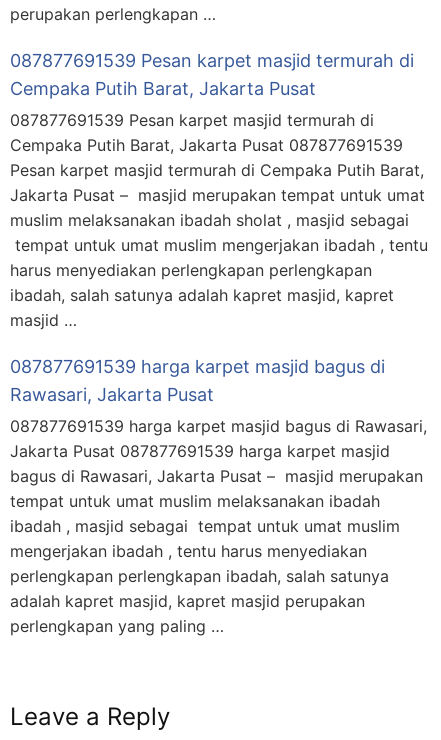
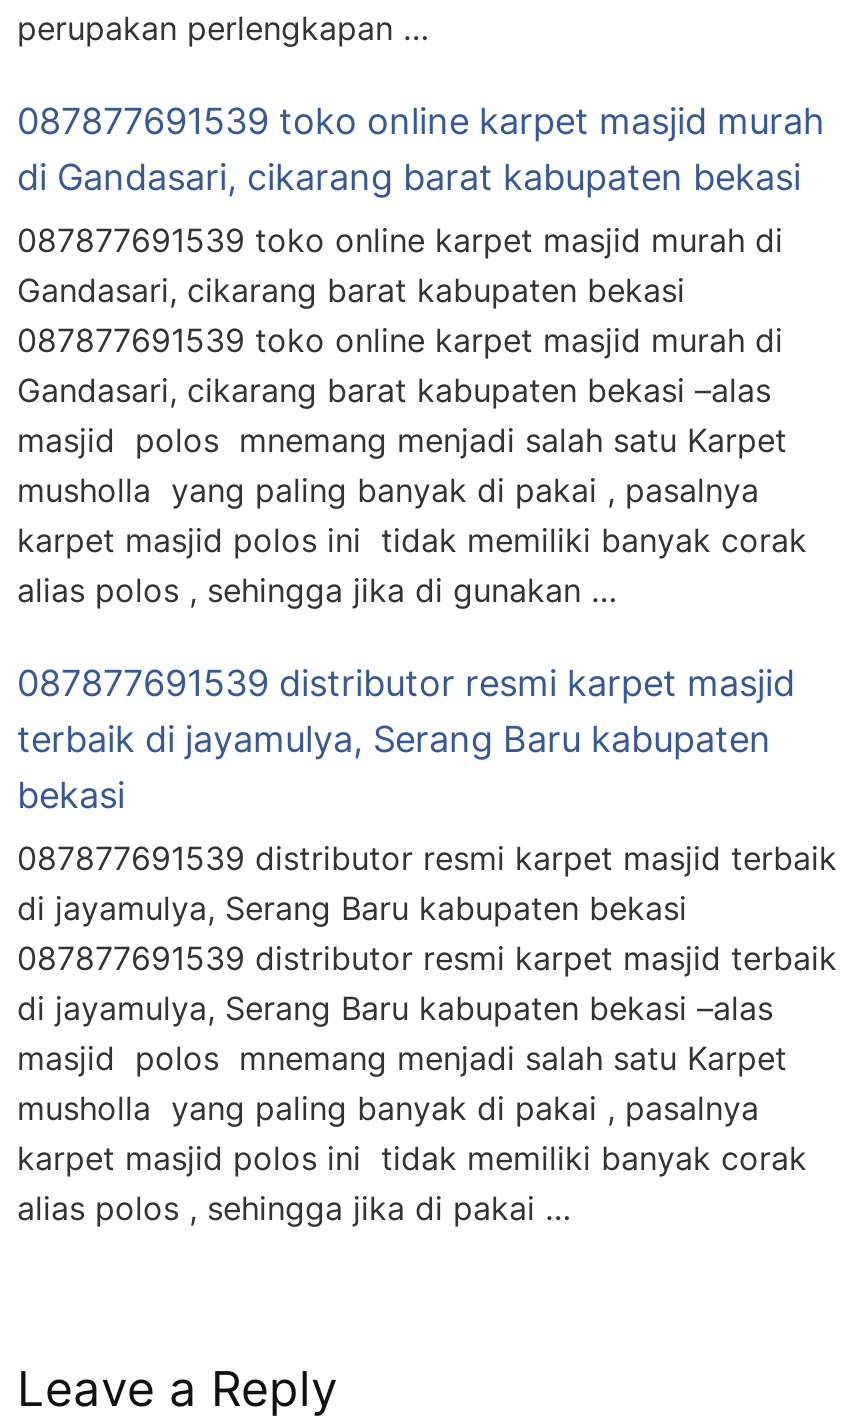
- 087877691539 Pesan karpet masjid termurah di
- Cempaka Putih Barat, Jakarta Pusat
+ 087877691539 toko online karpet masjid murah
+ di Gandasari, cikarang barat kabupaten bekasi

- 087877691539 Pesan karpet masjid termurah di
- Cempaka Putih Barat, Jakarta Pusat 087877691539
- Pesan karpet masjid termurah di Cempaka Putih Barat,
- Jakarta Pusat – masjid merupakan tempat untuk umat
- muslim melaksanakan ibadah sholat , masjid sebagai
- tempat untuk umat muslim mengerjakan ibadah , tentu
- harus menyediakan perlengkapan perlengkapan
- ibadah, salah satunya adalah kapret masjid, kapret
- masjid …
+ 087877691539 toko online karpet masjid murah di
+ Gandasari, cikarang barat kabupaten bekasi
+ 087877691539 toko online karpet masjid murah di
+ Gandasari, cikarang barat kabupaten bekasi –alas
+ masjid polos mnemang menjadi salah satu Karpet
+ musholla yang paling banyak di pakai , pasalnya
+ karpet masjid polos ini tidak memiliki banyak corak
+ alias polos , sehingga jika di gunakan …

- 087877691539 harga karpet masjid bagus di
- Rawasari, Jakarta Pusat
+ 087877691539 distributor resmi karpet masjid
+ terbaik di jayamulya, Serang Baru kabupaten
+ bekasi

- 087877691539 harga karpet masjid bagus di Rawasari,
- Jakarta Pusat 087877691539 harga karpet masjid
- bagus di Rawasari, Jakarta Pusat – masjid merupakan
- tempat untuk umat muslim melaksanakan ibadah
- ibadah , masjid sebagai tempat untuk umat muslim
- mengerjakan ibadah , tentu harus menyediakan
- perlengkapan perlengkapan ibadah, salah satunya
- adalah kapret masjid, kapret masjid perupakan
- perlengkapan yang paling …
+ 087877691539 distributor resmi karpet masjid terbaik
+ di jayamulya, Serang Baru kabupaten bekasi
+ 087877691539 distributor resmi karpet masjid terbaik
+ di jayamulya, Serang Baru kabupaten bekasi –alas
+ masjid polos mnemang menjadi salah satu Karpet
+ musholla yang paling banyak di pakai , pasalnya
+ karpet masjid polos ini tidak memiliki banyak corak
+ alias polos , sehingga jika di pakai …
